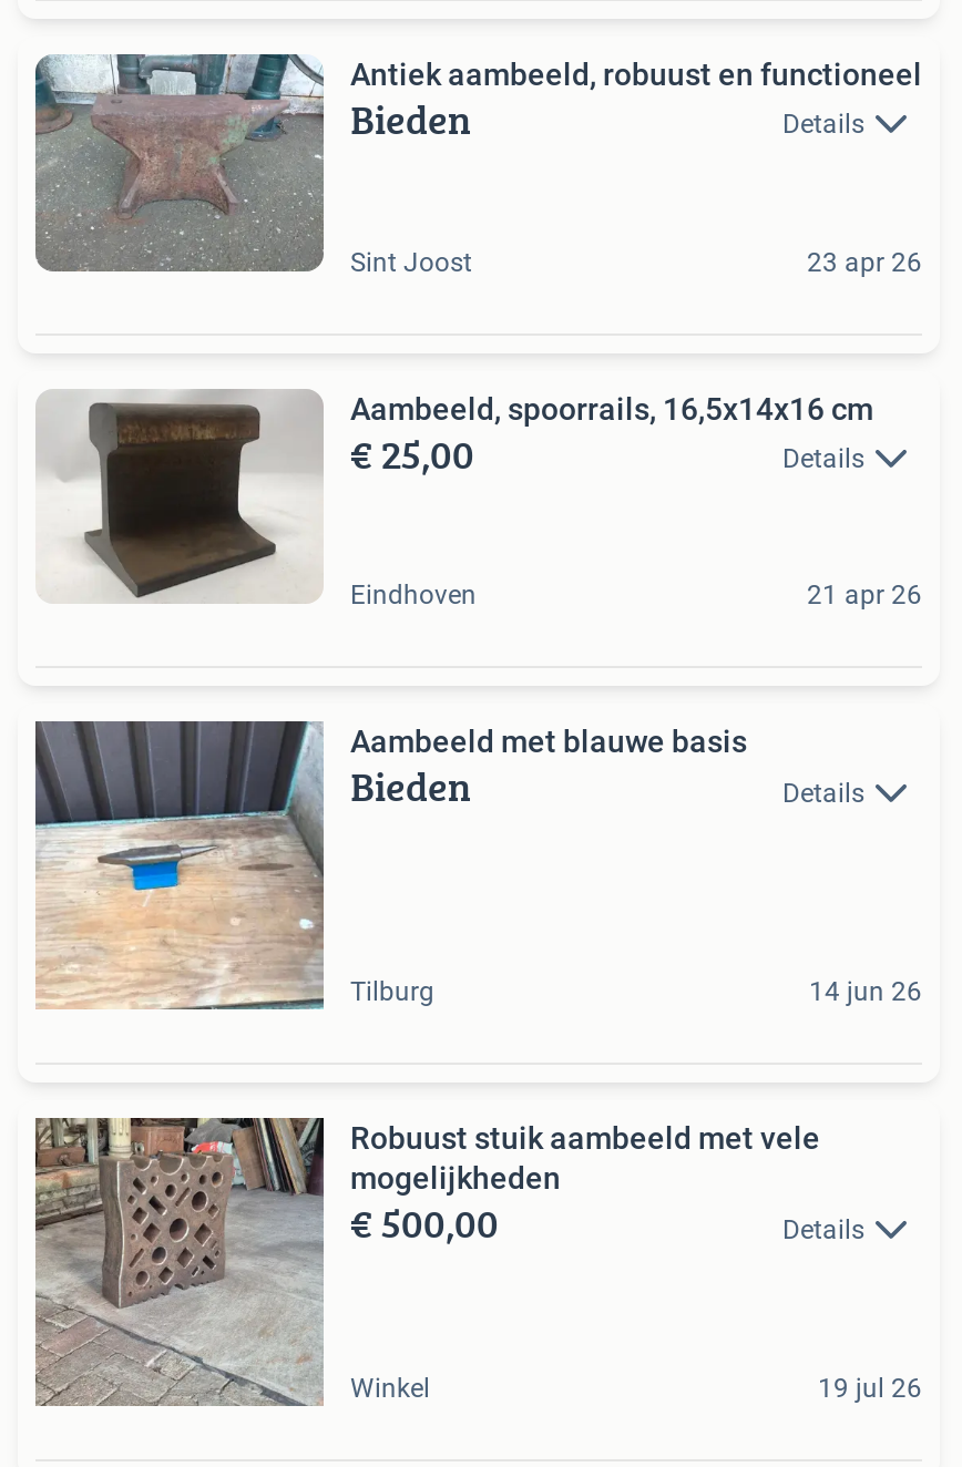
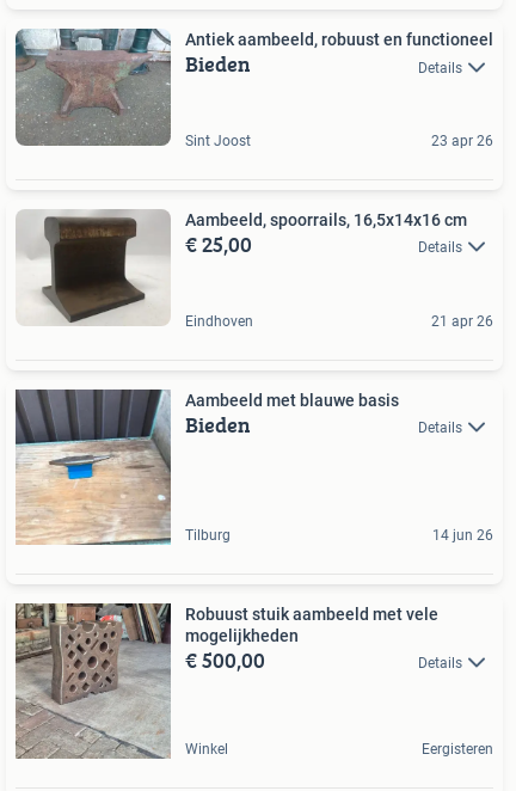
- 19 jul 26
+ Eergisteren
